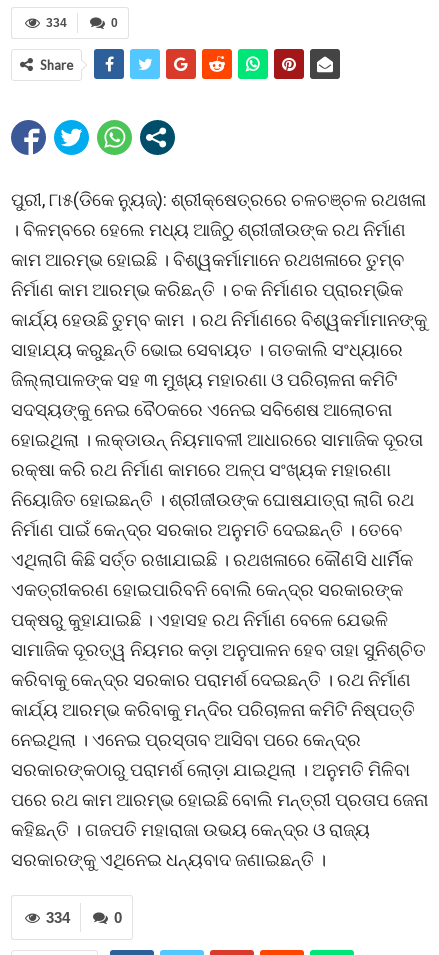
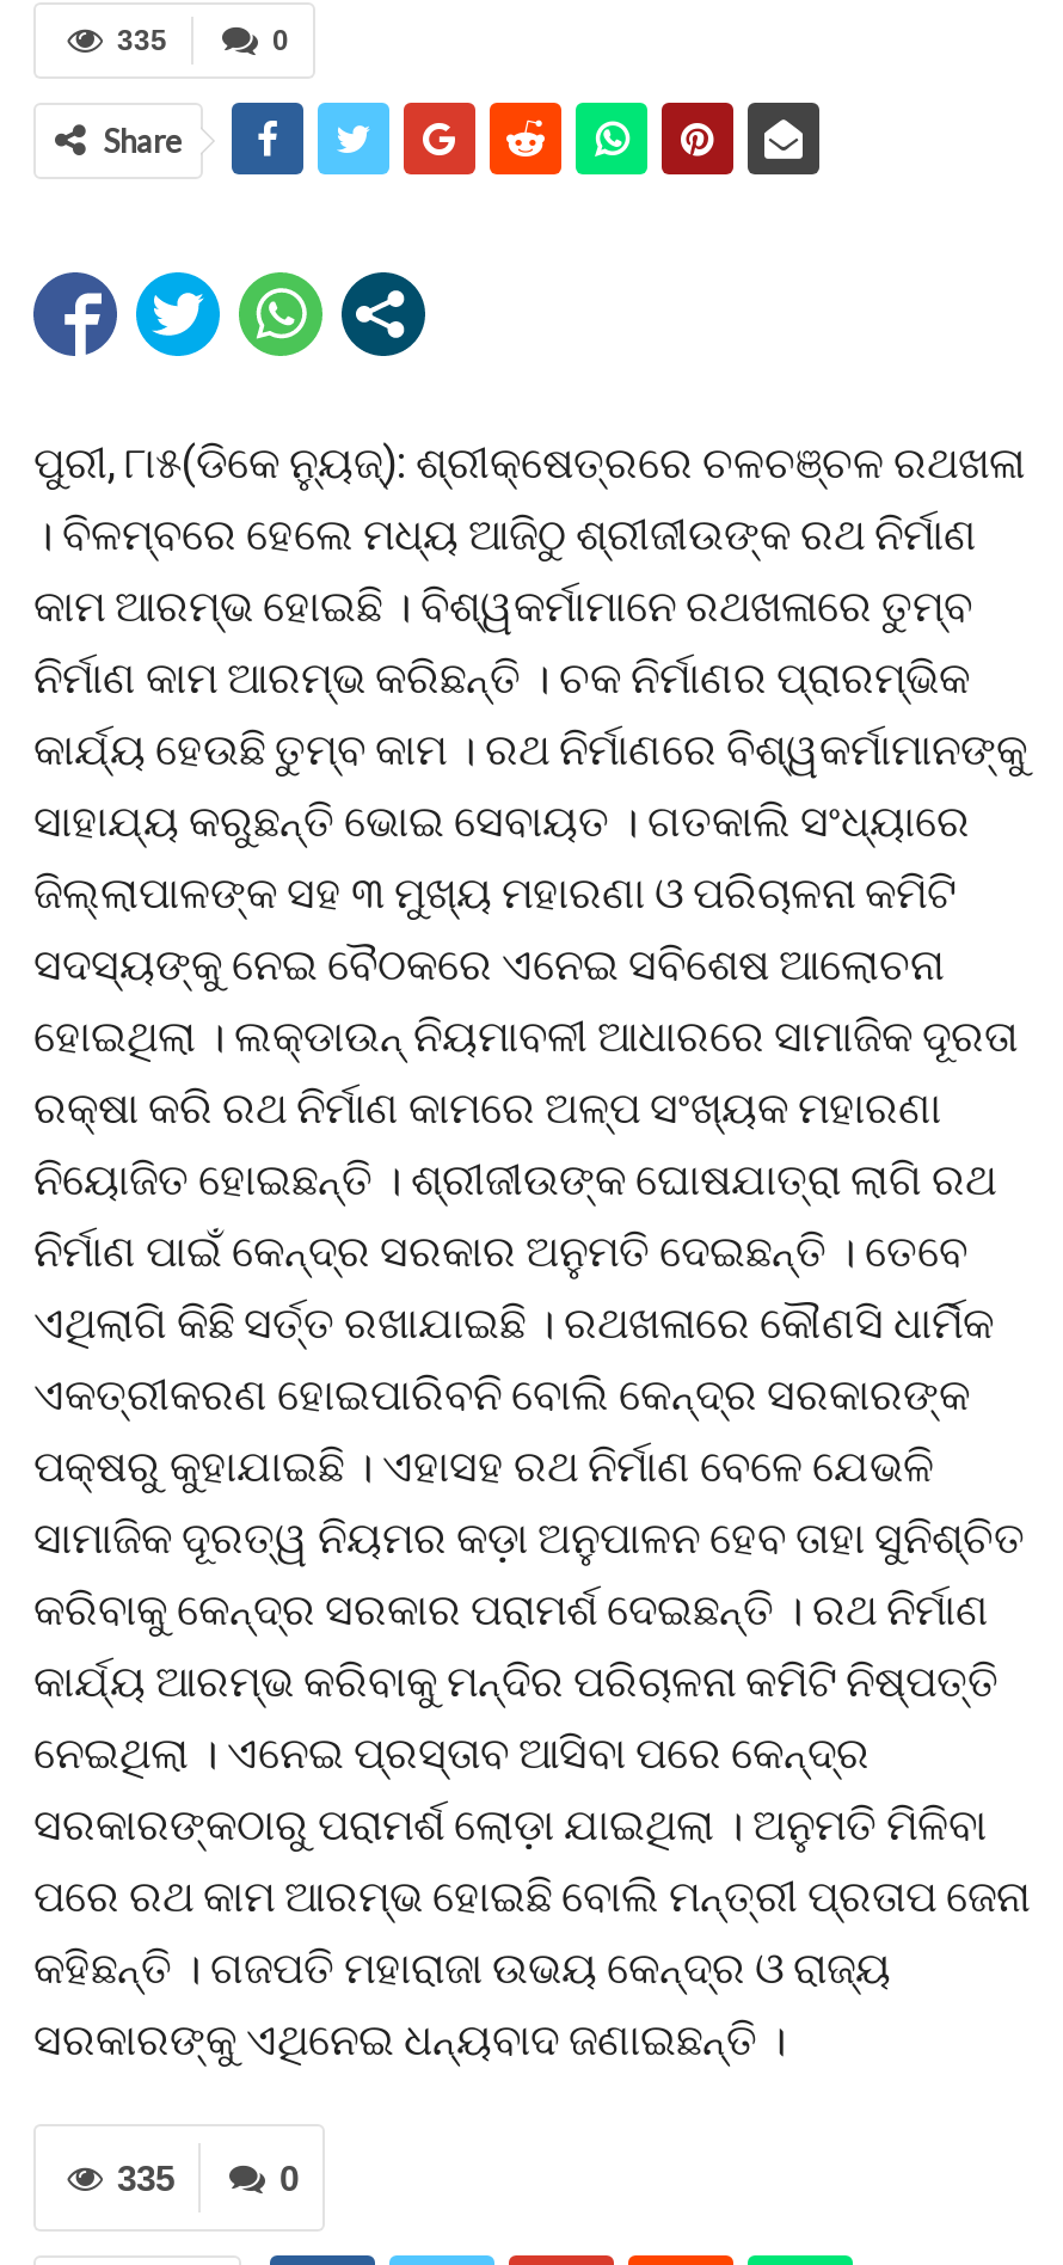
- 334
+ 335

- 334
+ 335
